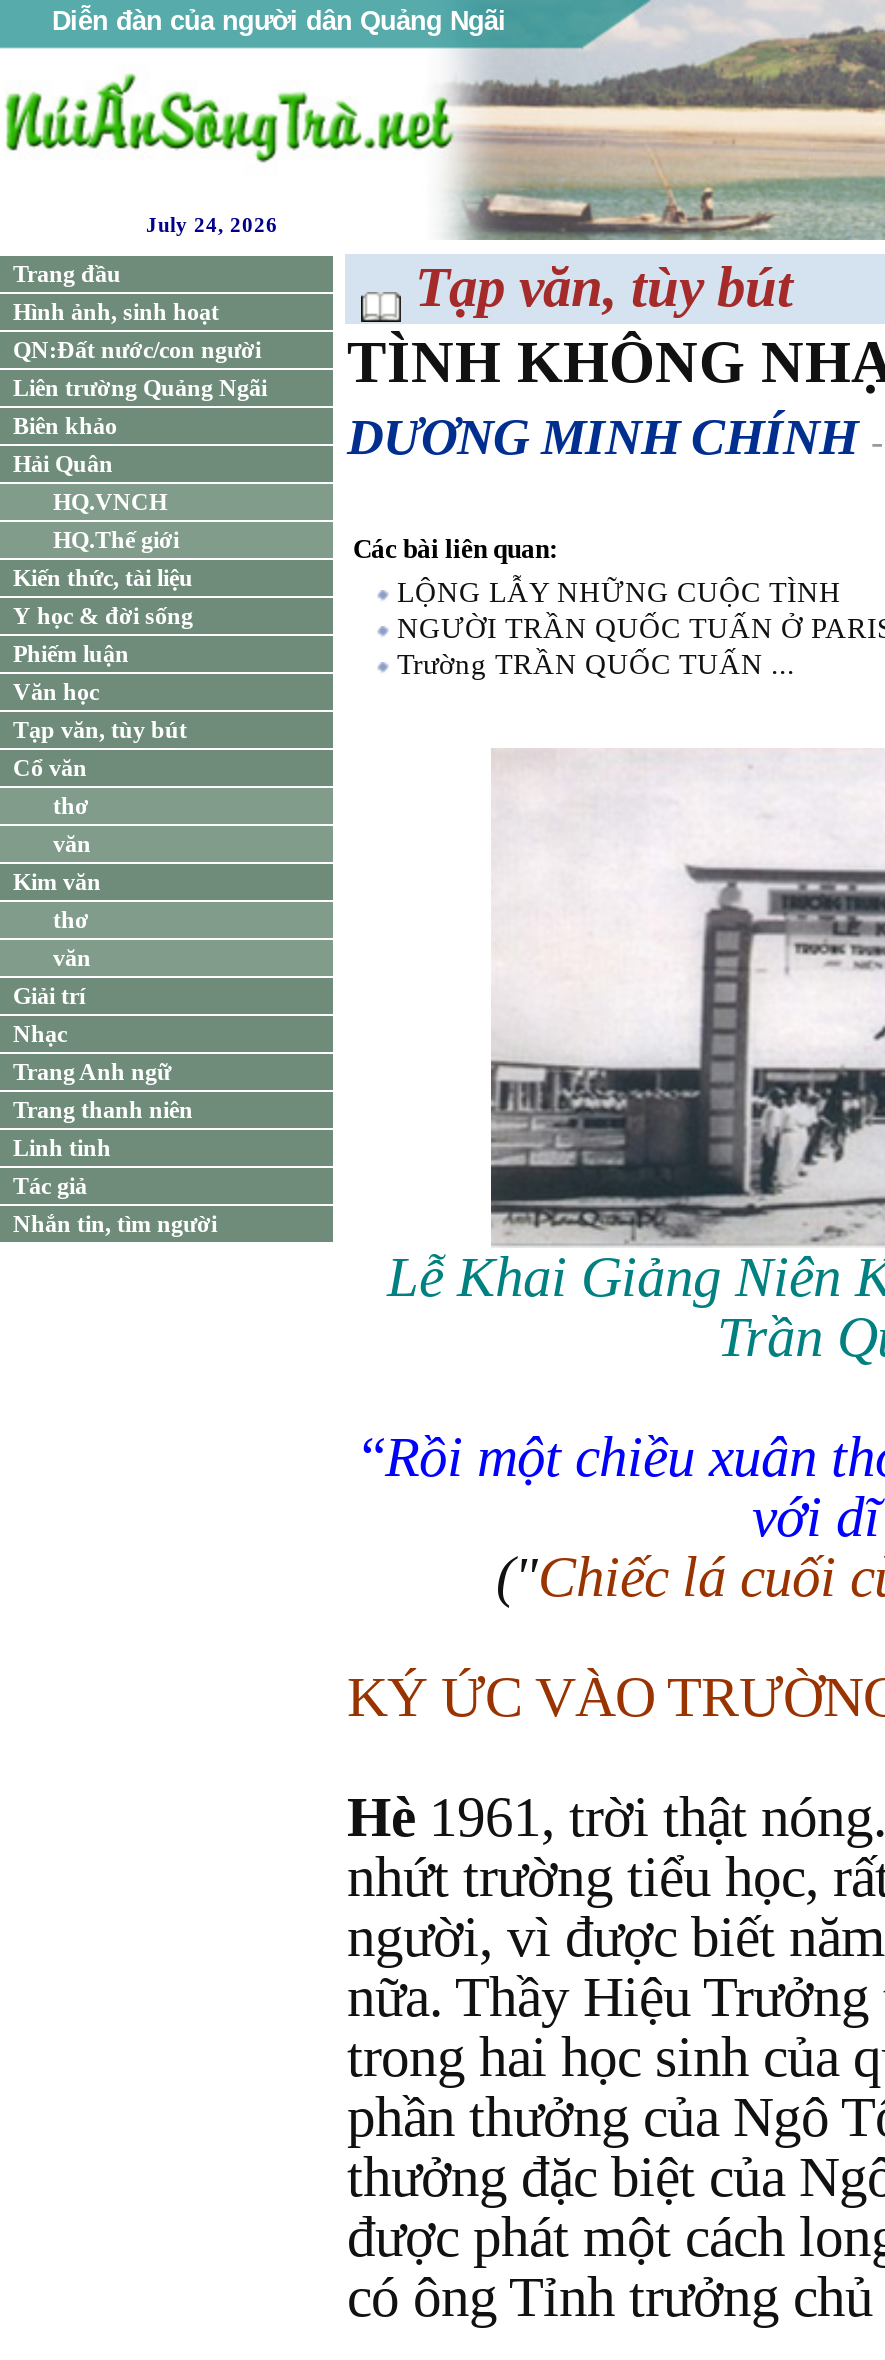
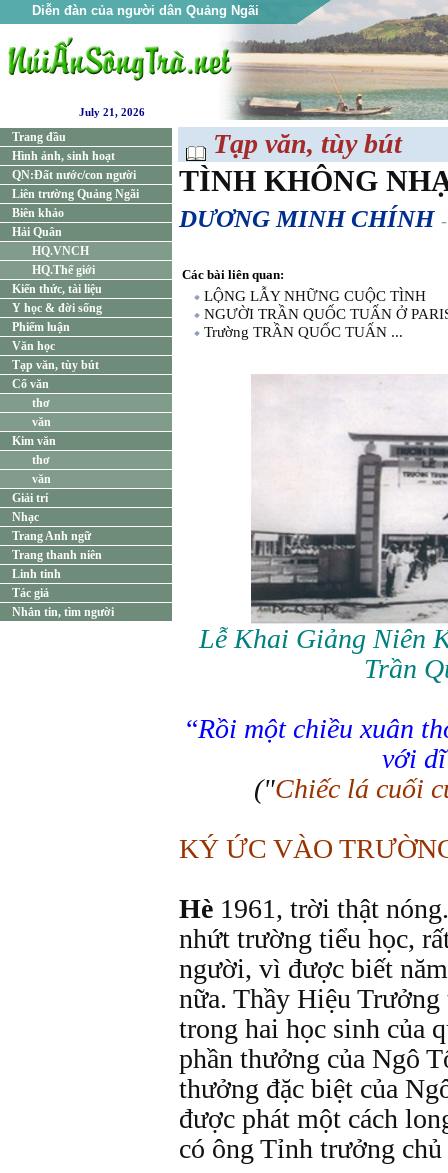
- July 24, 2026
+ July 21, 2026
